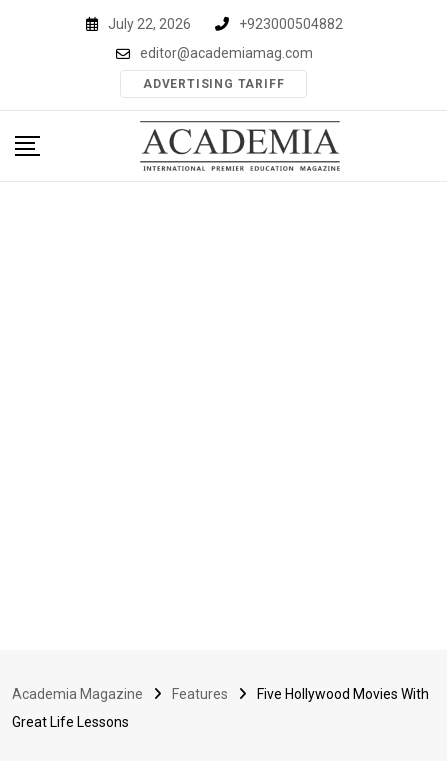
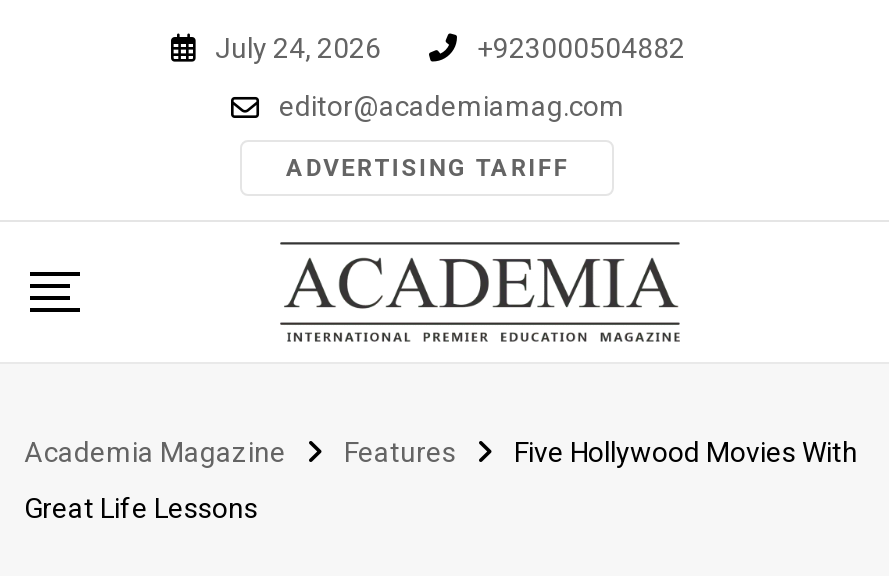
- July 22, 2026
+ July 24, 2026
